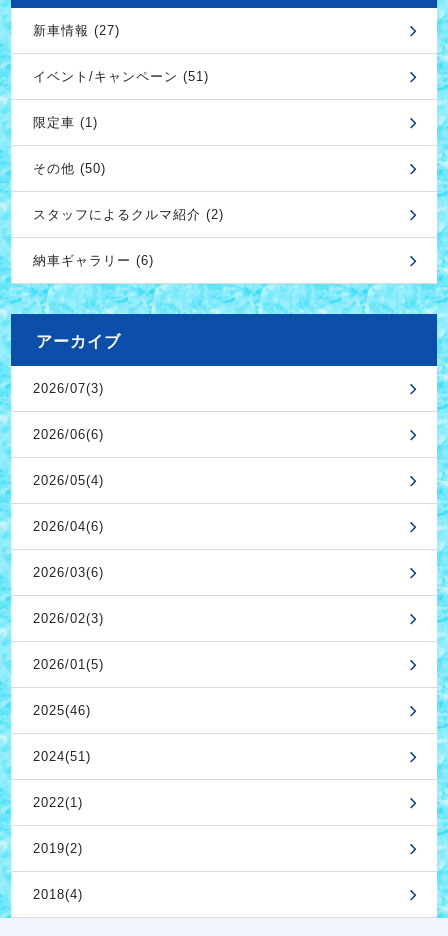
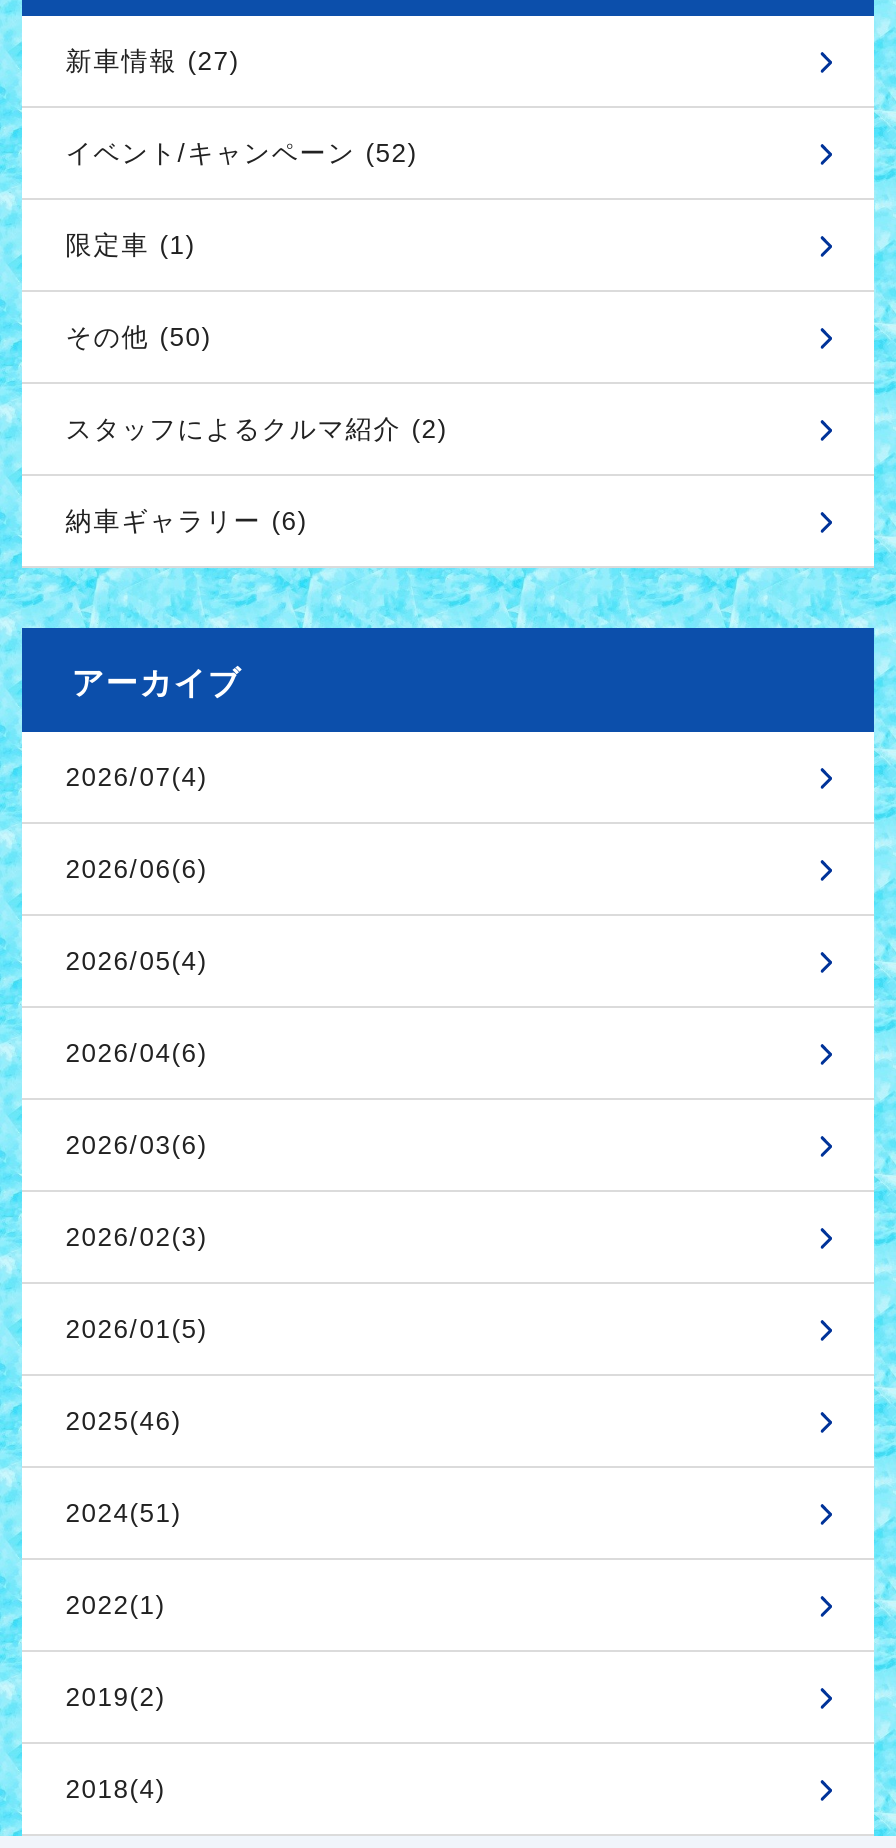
- イベント/キャンペーン (51)
+ イベント/キャンペーン (52)

- 2026/07(3)
+ 2026/07(4)
